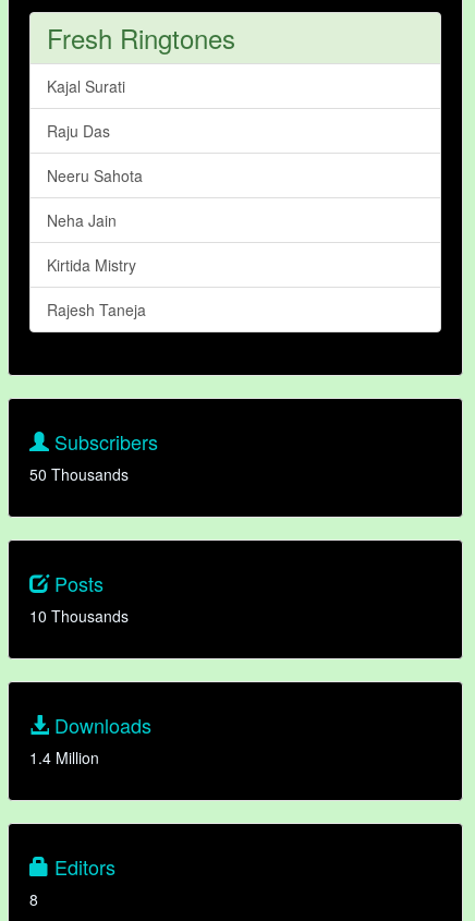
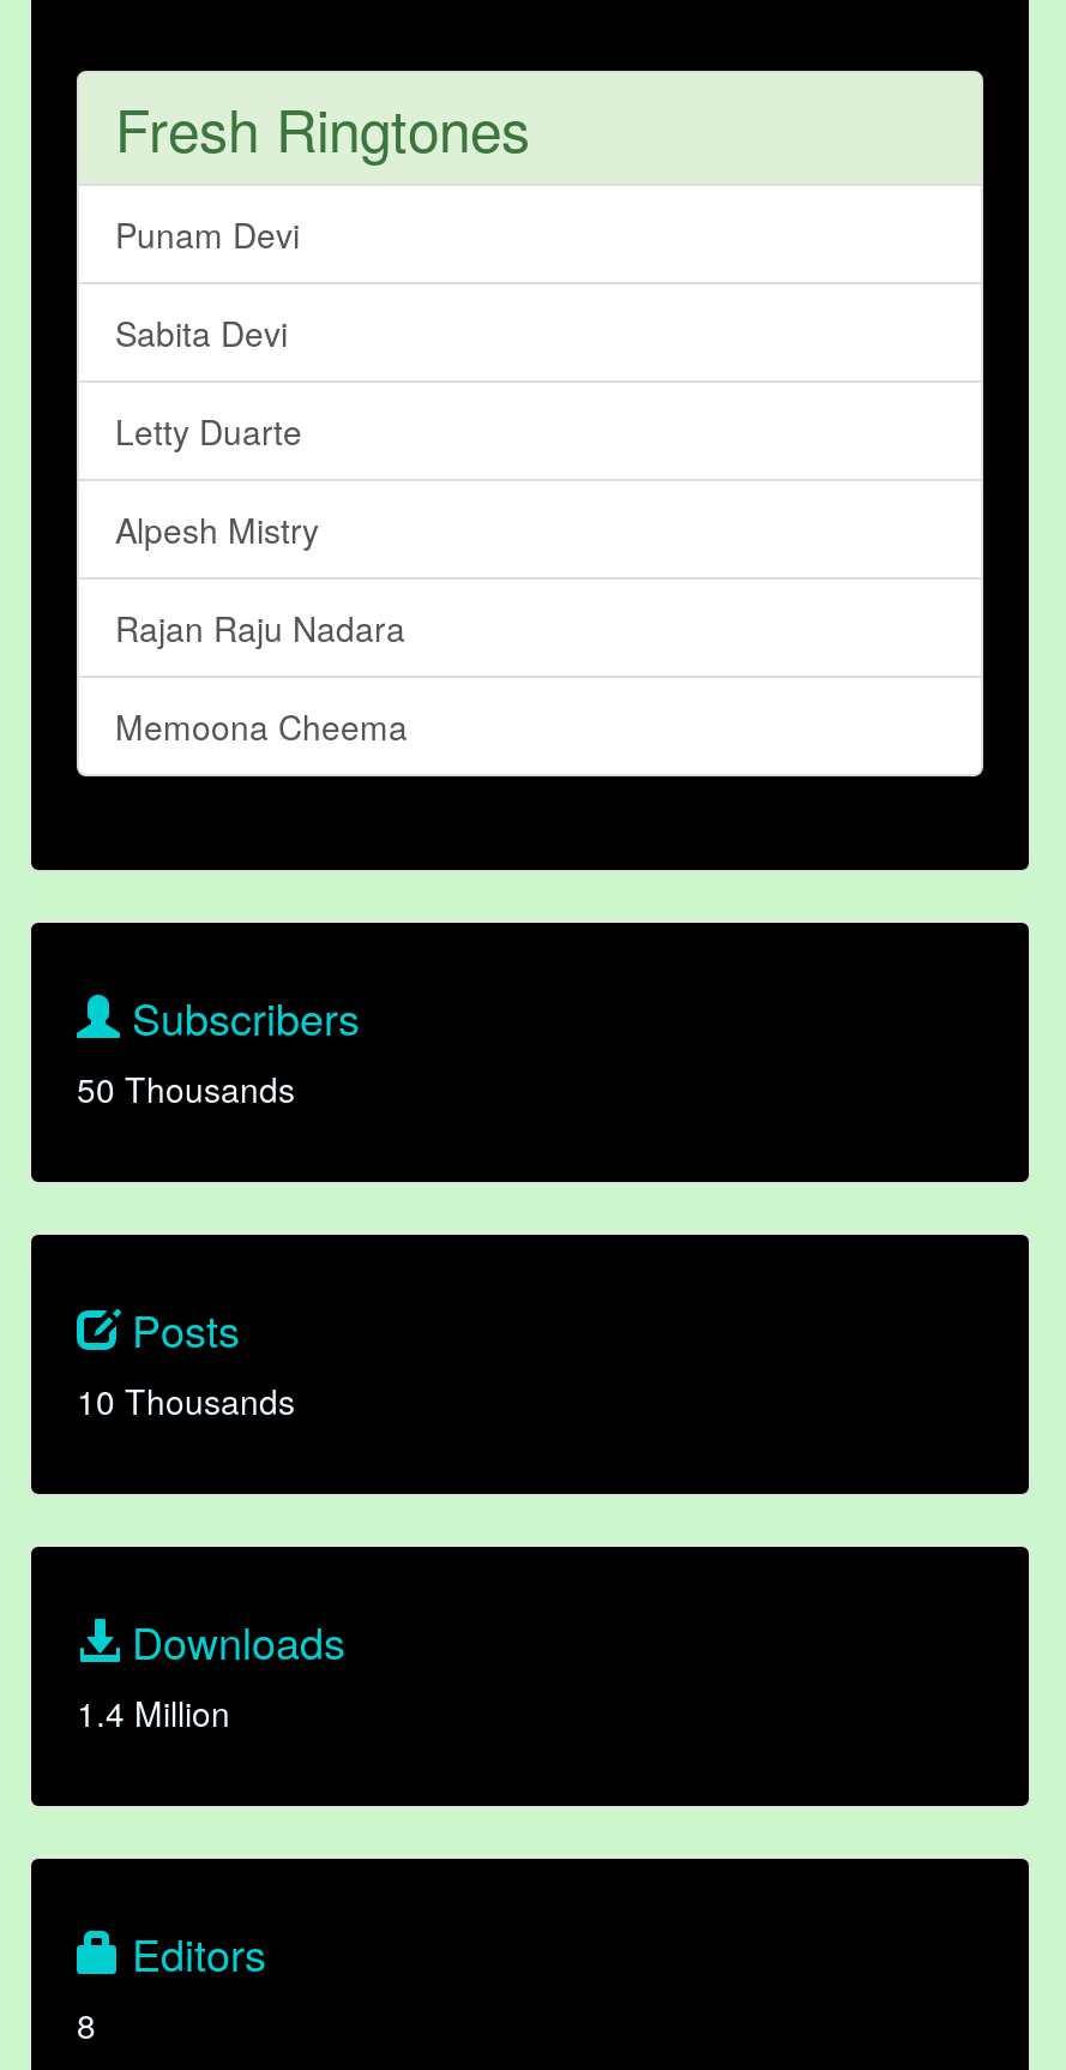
- Kajal Surati
+ Punam Devi

- Raju Das
+ Sabita Devi

- Neeru Sahota
+ Letty Duarte

- Neha Jain
+ Alpesh Mistry

- Kirtida Mistry
+ Rajan Raju Nadara

- Rajesh Taneja
+ Memoona Cheema
